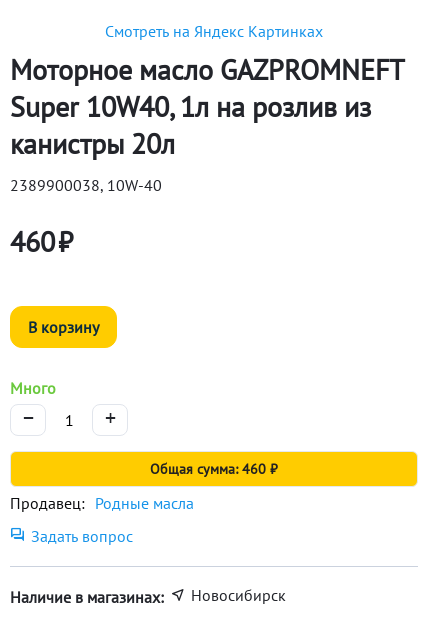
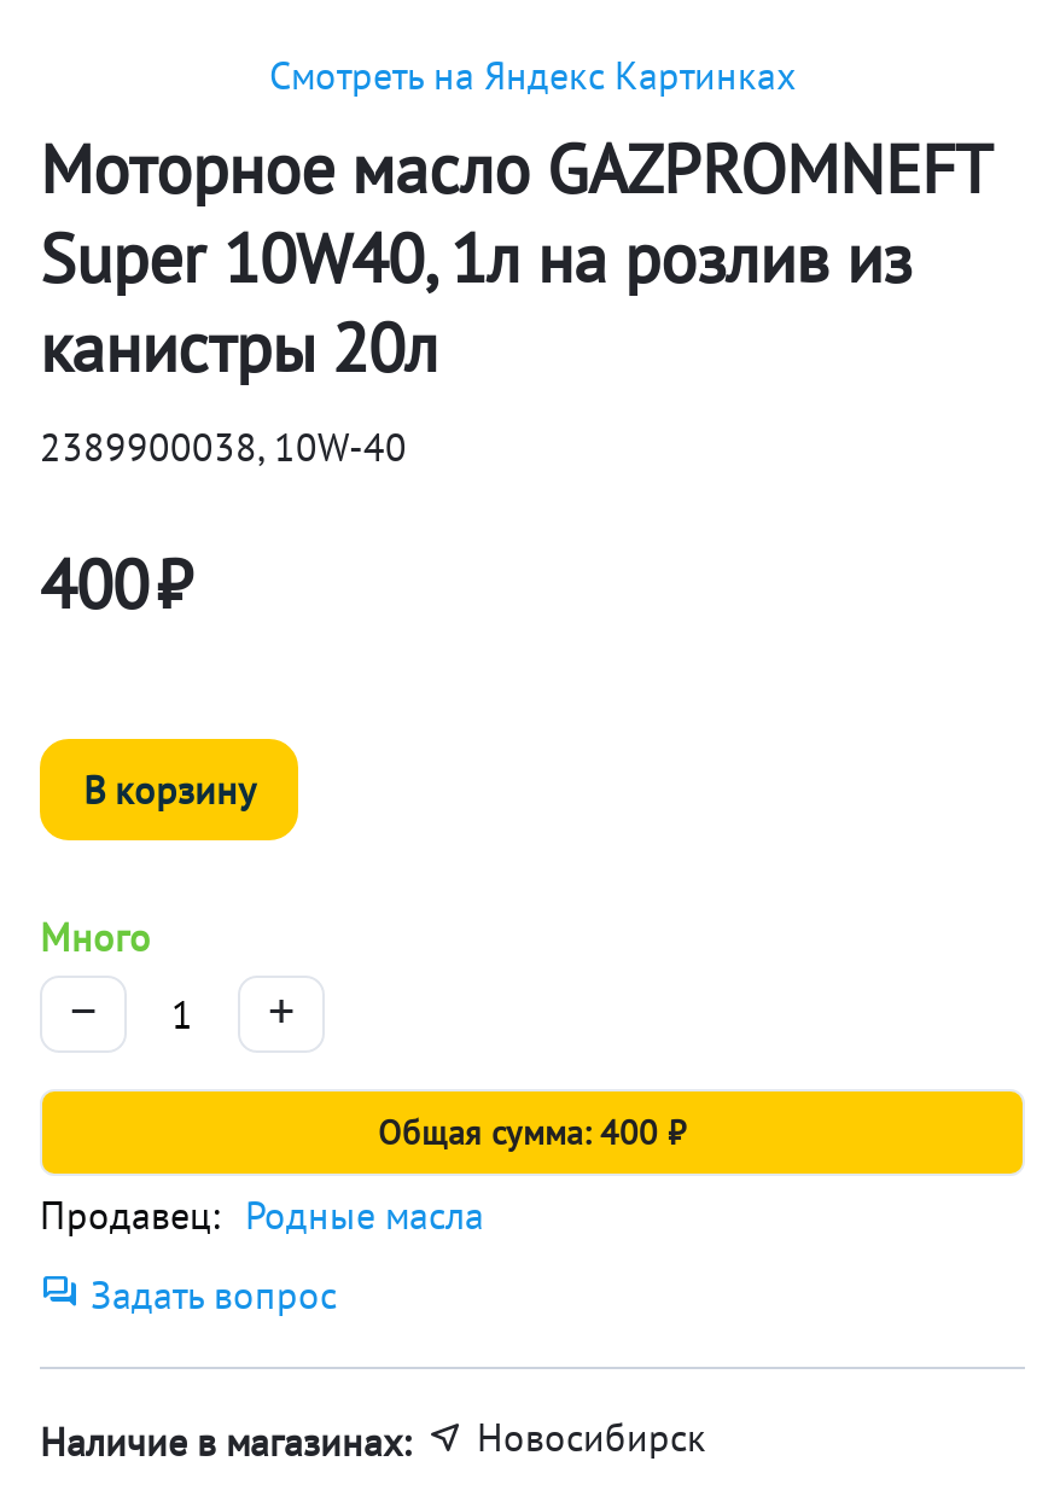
- 460 ₽
+ 400 ₽

- Общая сумма: 460 ₽
+ Общая сумма: 400 ₽
